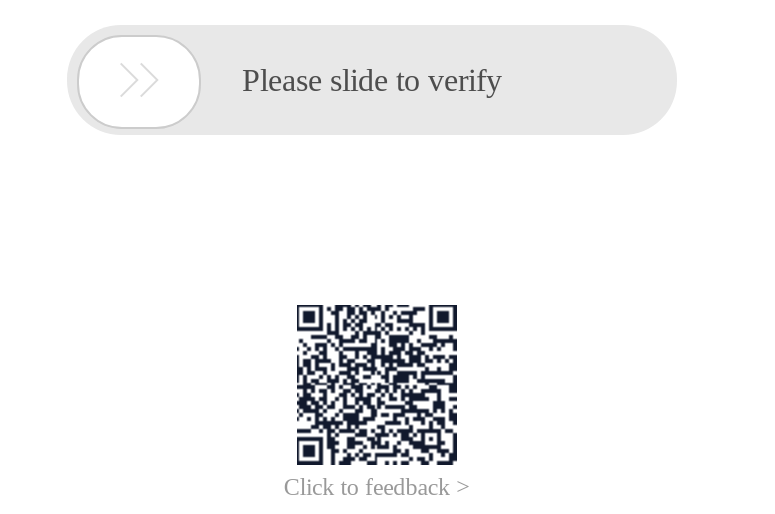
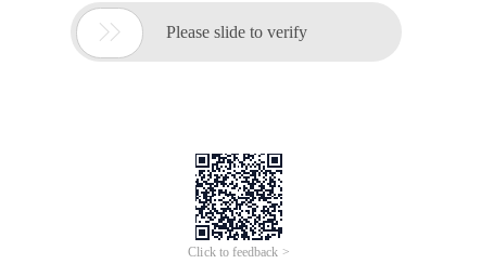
- [image]
+ [image]
